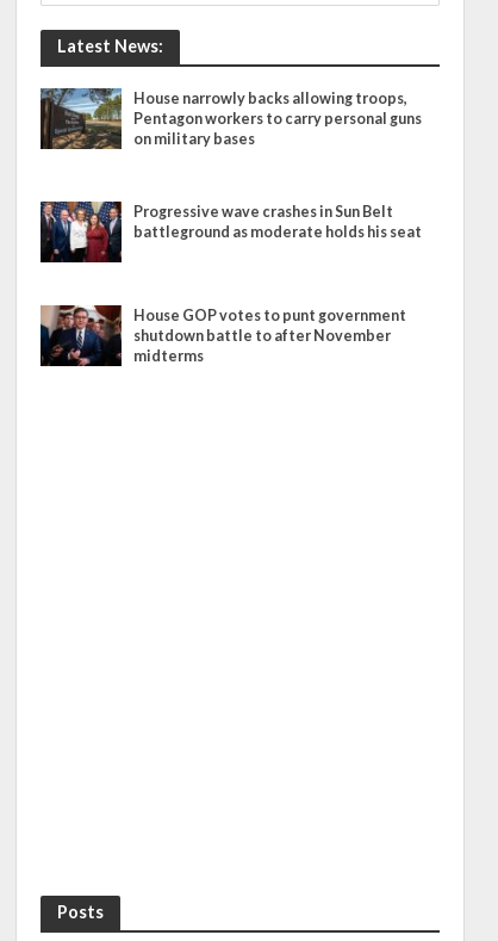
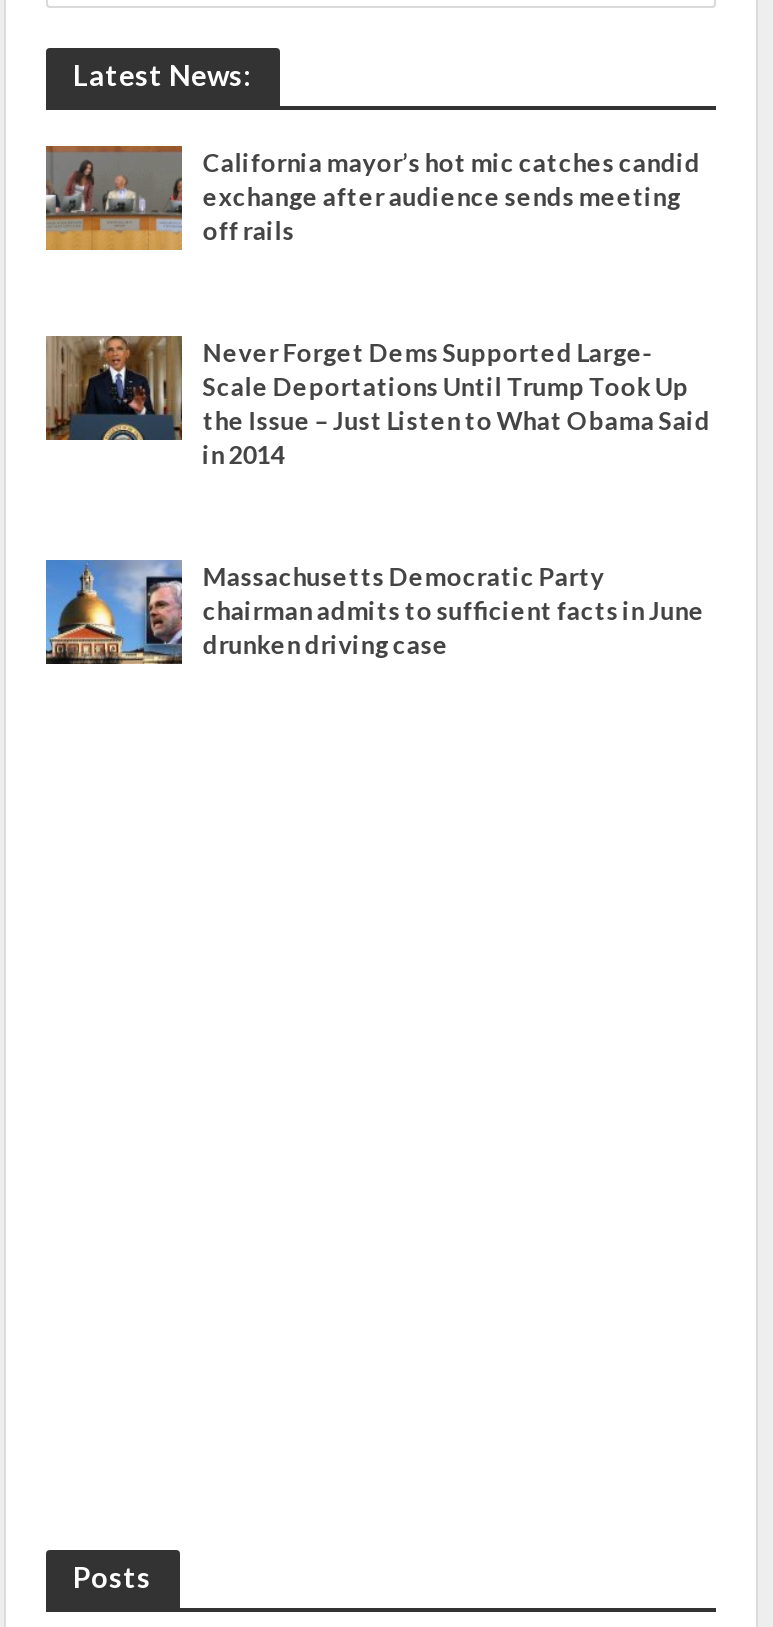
- [image]
- House narrowly backs allowing troops,
- Pentagon workers to carry personal guns
- on military bases
+ [image]
+ California mayor’s hot mic catches candid
+ exchange after audience sends meeting
+ off rails

- [image]
- Progressive wave crashes in Sun Belt
- battleground as moderate holds his seat
+ [image]
+ Never Forget Dems Supported Large-
+ Scale Deportations Until Trump Took Up
+ the Issue – Just Listen to What Obama Said
+ in 2014

- [image]
- House GOP votes to punt government
- shutdown battle to after November
- midterms
+ [image]
+ Massachusetts Democratic Party
+ chairman admits to sufficient facts in June
+ drunken driving case
